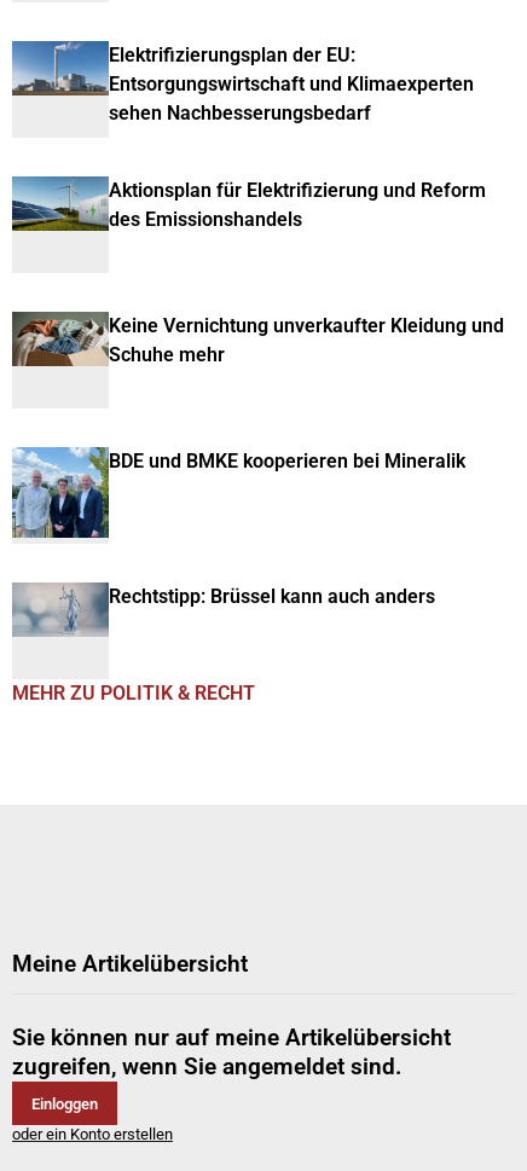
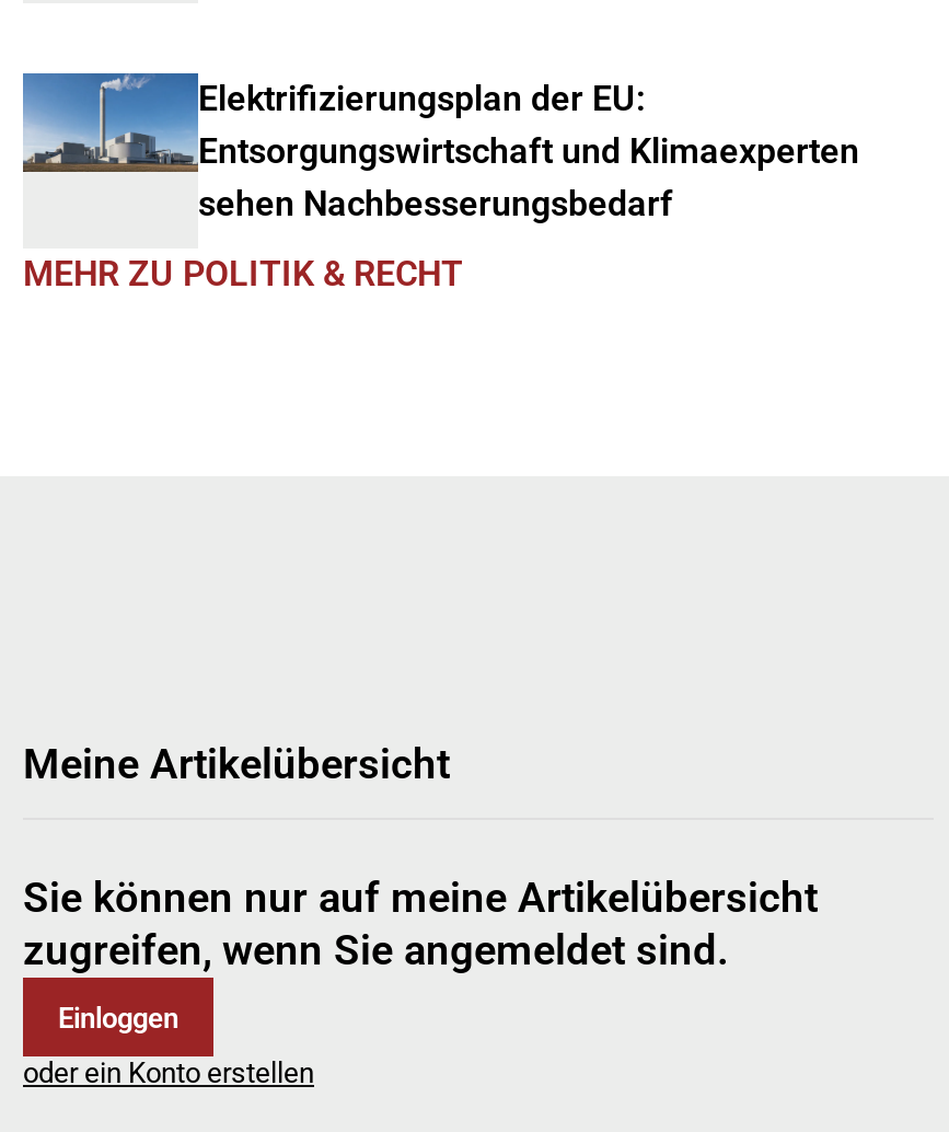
- [image]
- Aktionsplan für Elektrifizierung und Reform
- des Emissionshandels

- [image]
- Keine Vernichtung unverkaufter Kleidung und
- Schuhe mehr

- [image]
- BDE und BMKE kooperieren bei Mineralik

- [image]
- Rechtstipp: Brüssel kann auch anders
